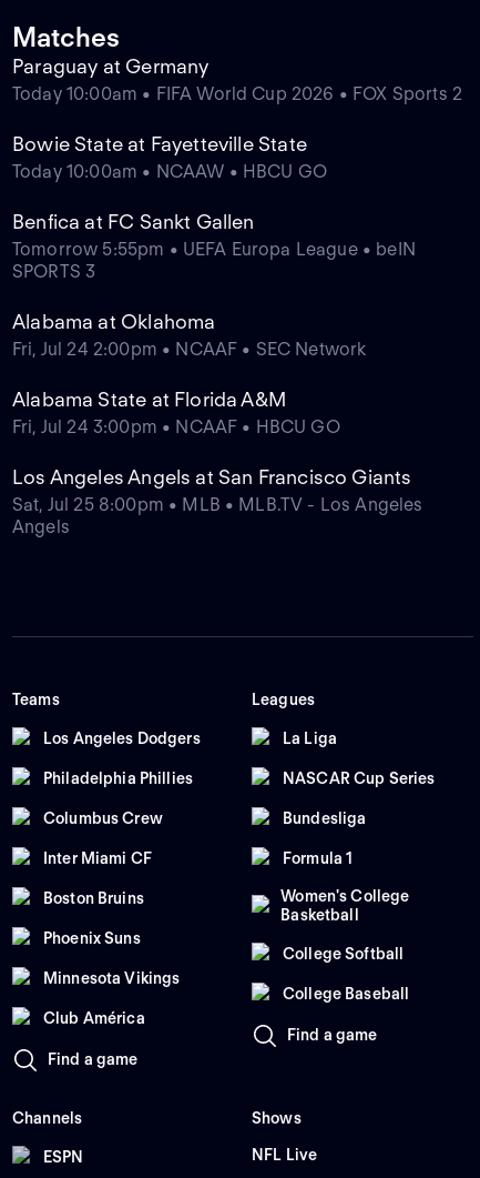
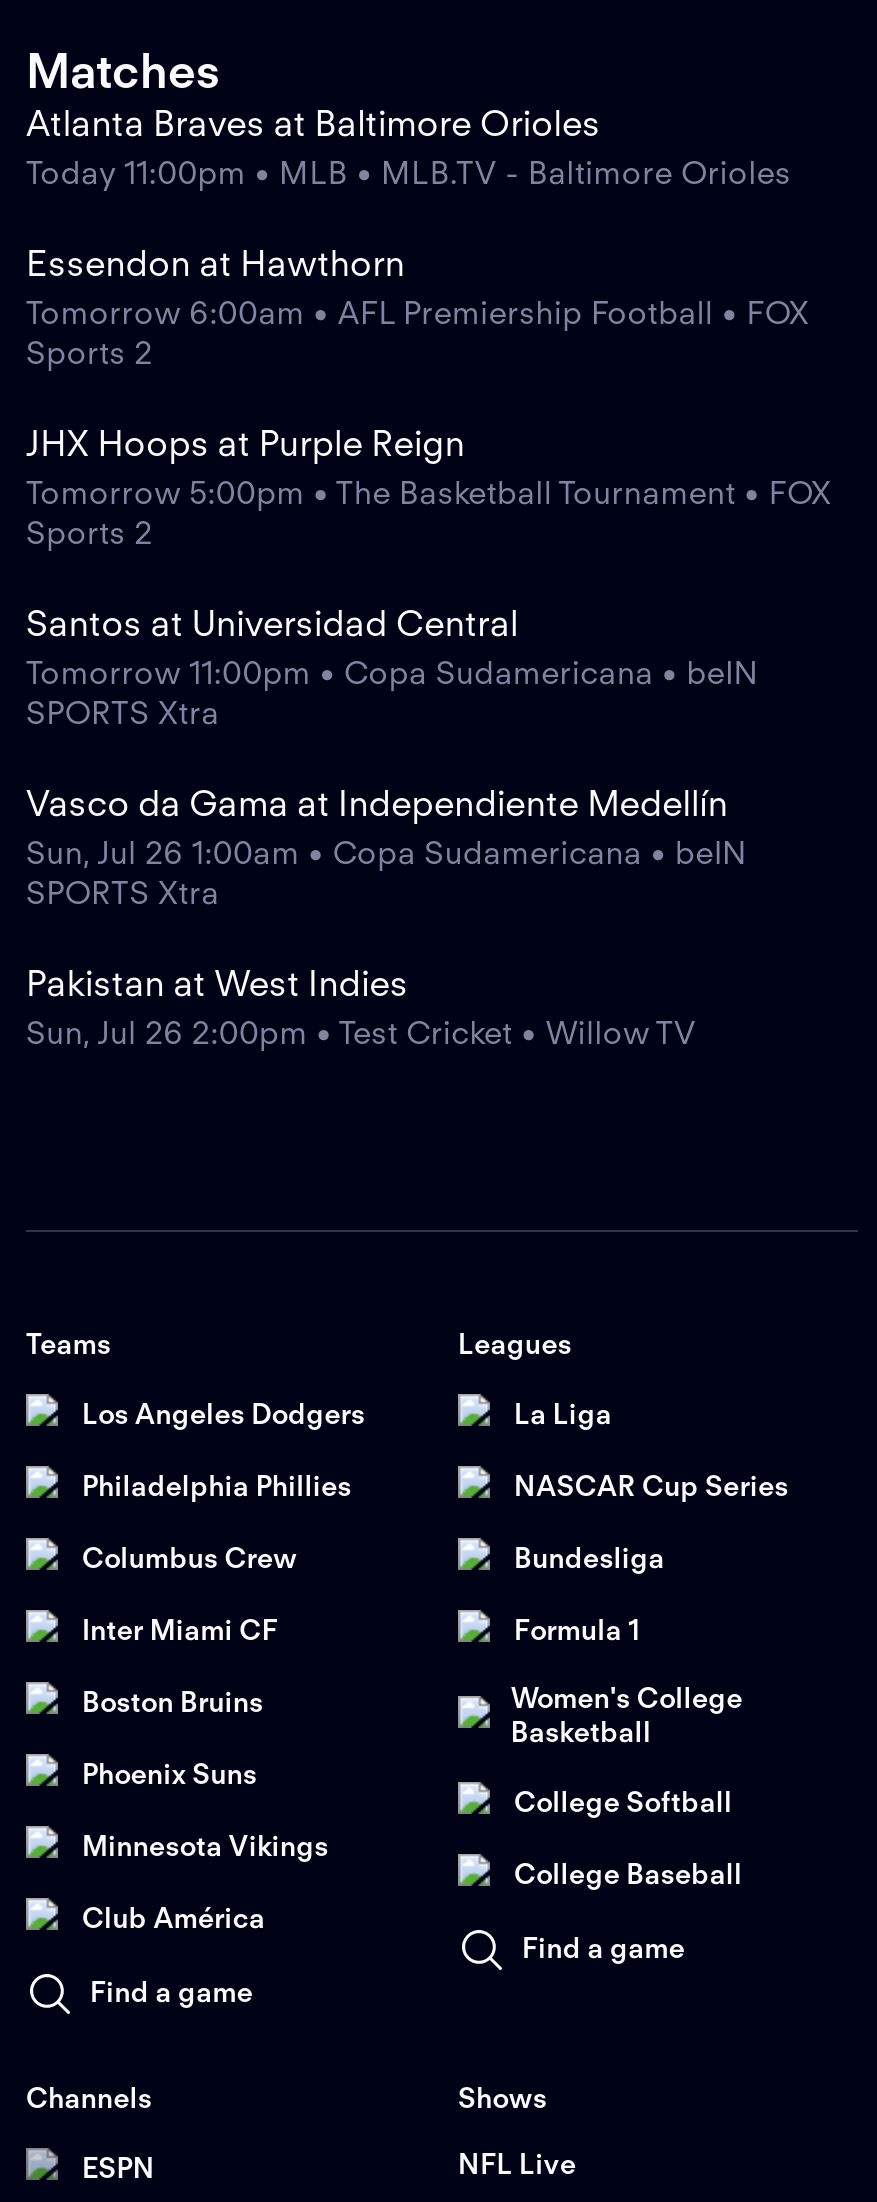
- Paraguay at Germany
- Today 10:00am • FIFA World Cup 2026 • FOX Sports 2
+ Atlanta Braves at Baltimore Orioles
+ Today 11:00pm • MLB • MLB.TV - Baltimore Orioles

- Bowie State at Fayetteville State
- Today 10:00am • NCAAW • HBCU GO
+ Essendon at Hawthorn
+ Tomorrow 6:00am • AFL Premiership Football • FOX
+ Sports 2

- Benfica at FC Sankt Gallen
- Tomorrow 5:55pm • UEFA Europa League • beIN
- SPORTS 3
+ JHX Hoops at Purple Reign
+ Tomorrow 5:00pm • The Basketball Tournament • FOX
+ Sports 2

- Alabama at Oklahoma
- Fri, Jul 24 2:00pm • NCAAF • SEC Network
+ Santos at Universidad Central
+ Tomorrow 11:00pm • Copa Sudamericana • beIN
+ SPORTS Xtra

- Alabama State at Florida A&M
- Fri, Jul 24 3:00pm • NCAAF • HBCU GO
+ Vasco da Gama at Independiente Medellín
+ Sun, Jul 26 1:00am • Copa Sudamericana • beIN
+ SPORTS Xtra

- Los Angeles Angels at San Francisco Giants
- Sat, Jul 25 8:00pm • MLB • MLB.TV - Los Angeles
- Angels
+ Pakistan at West Indies
+ Sun, Jul 26 2:00pm • Test Cricket • Willow TV
